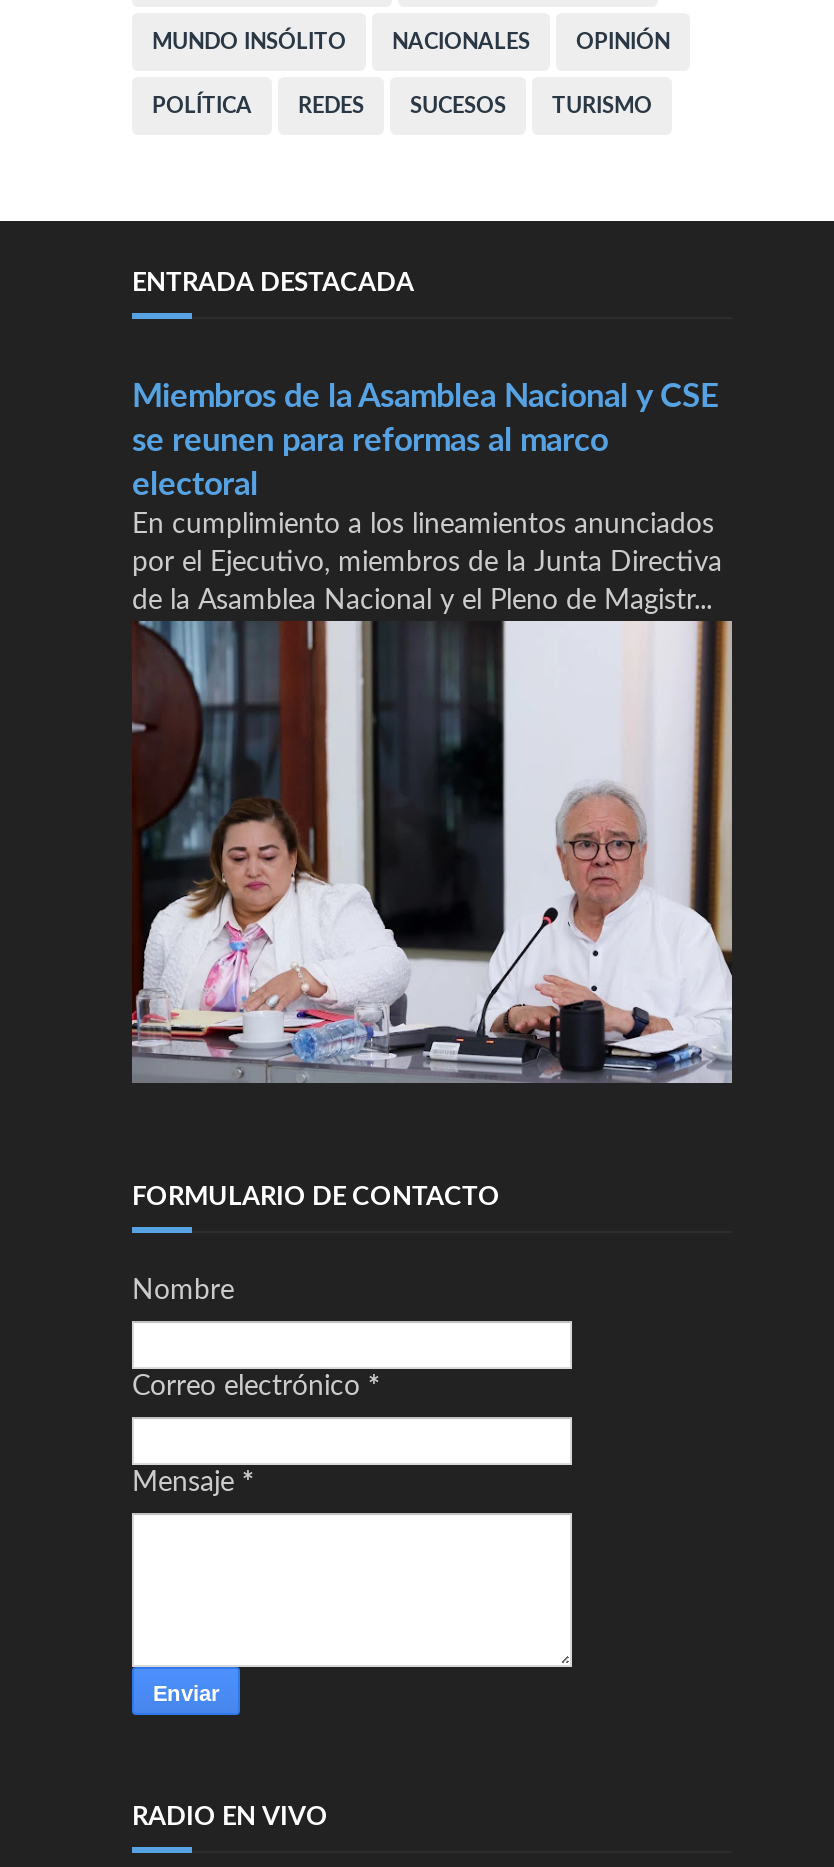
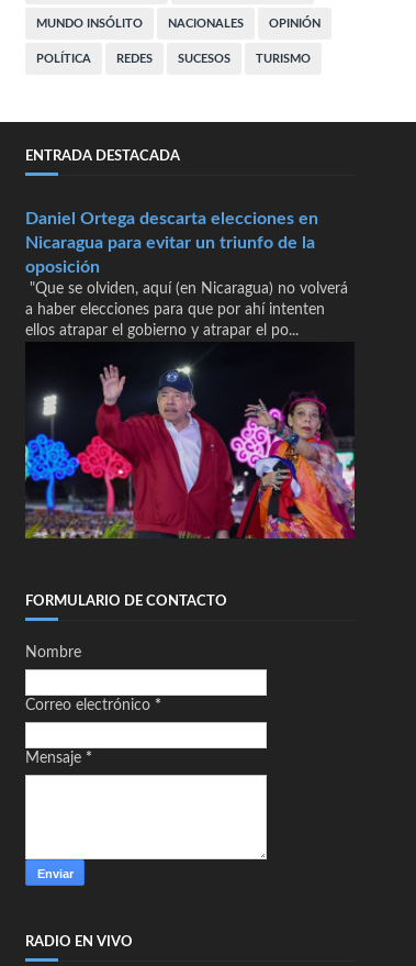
- Miembros de la Asamblea Nacional y CSE
- se reunen para reformas al marco
- electoral
- En cumplimiento a los lineamientos anunciados
- por el Ejecutivo, miembros de la Junta Directiva
- de la Asamblea Nacional y el Pleno de Magistr...
+ Daniel Ortega descarta elecciones en
+ Nicaragua para evitar un triunfo de la
+ oposición
+ "Que se olviden, aquí (en Nicaragua) no volverá
+ a haber elecciones para que por ahí intenten
+ ellos atrapar el gobierno y atrapar el po...

- [image]
+ [image]
